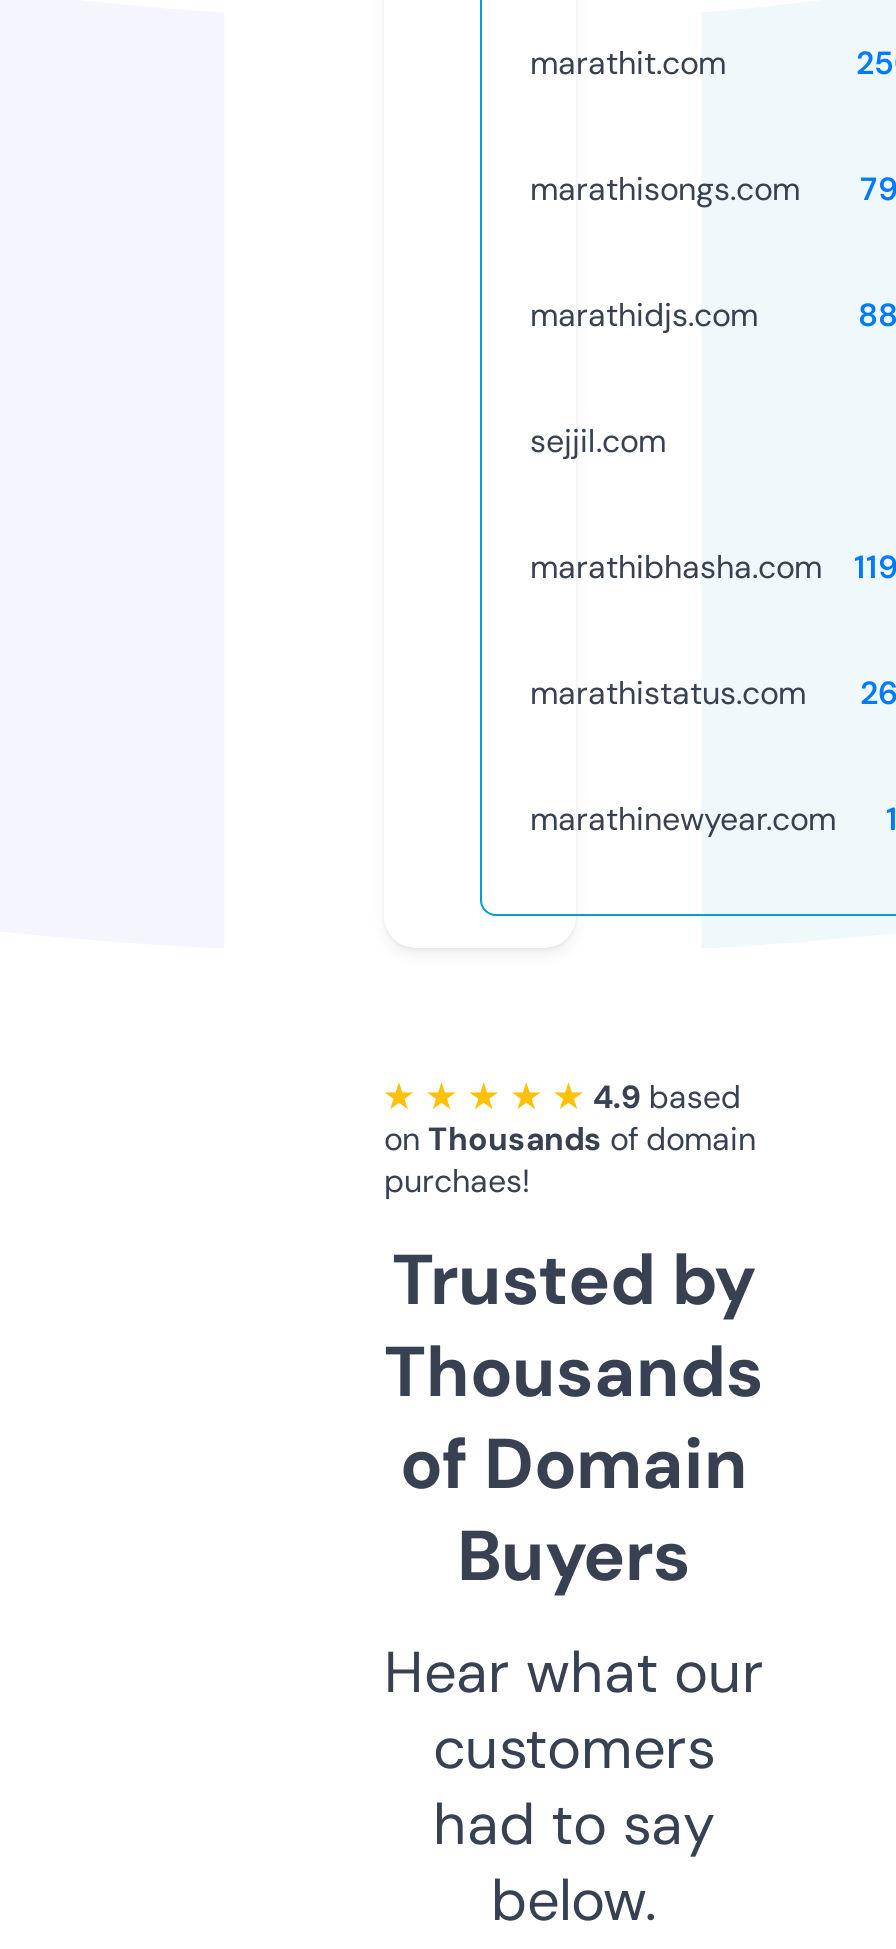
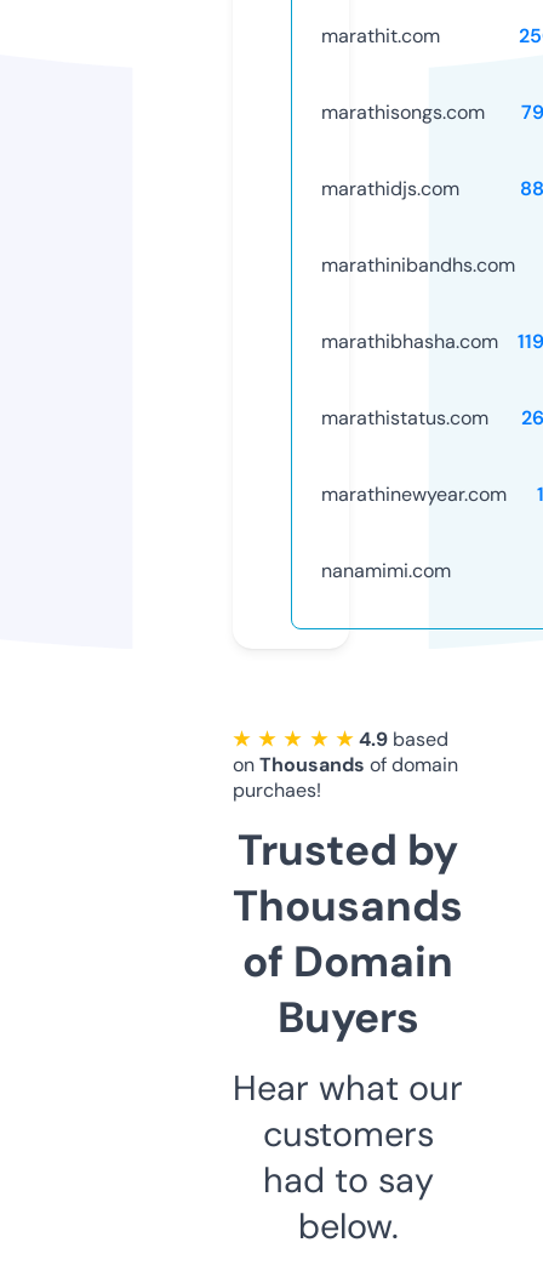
- sejjil.com
+ marathinibandhs.com

+ nanamimi.com
